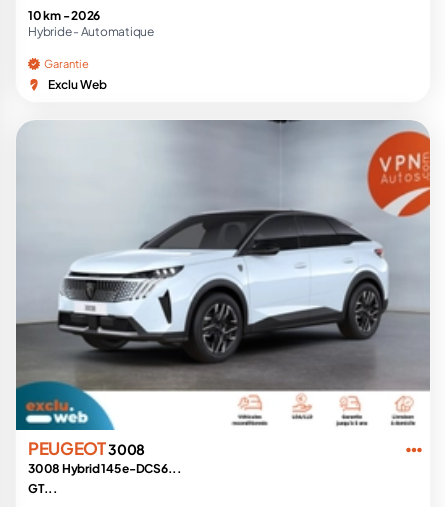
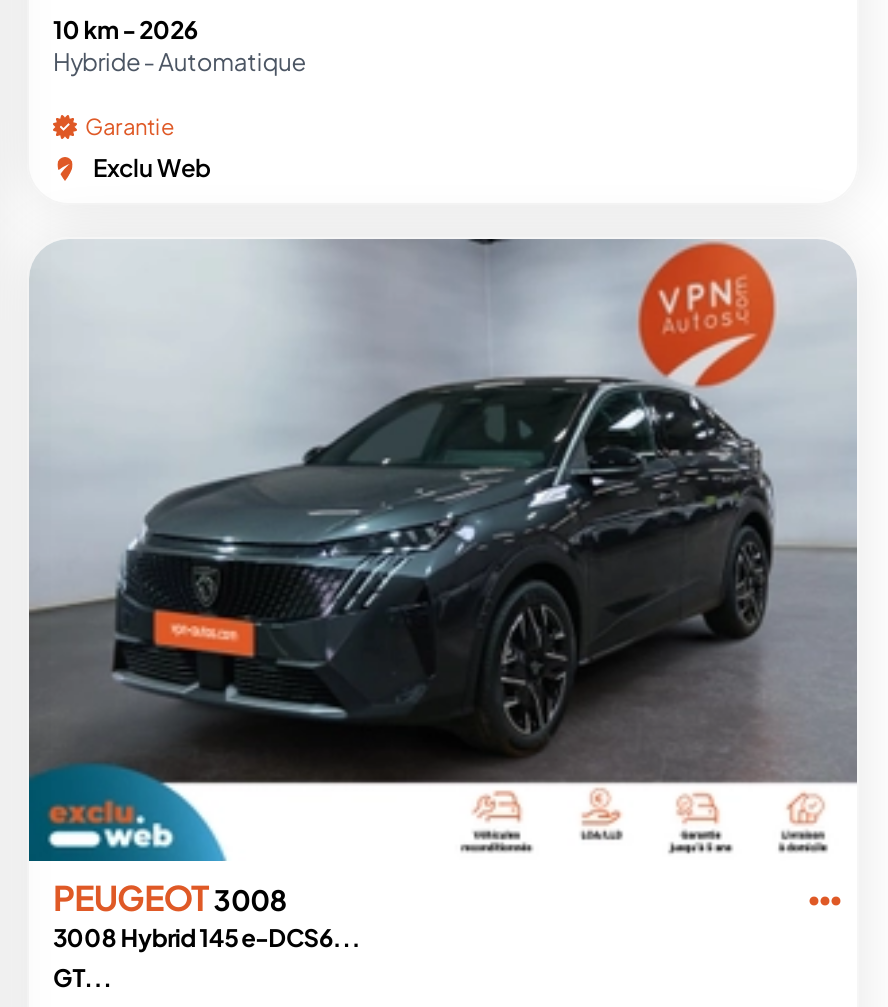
- [image]
+ [image]
